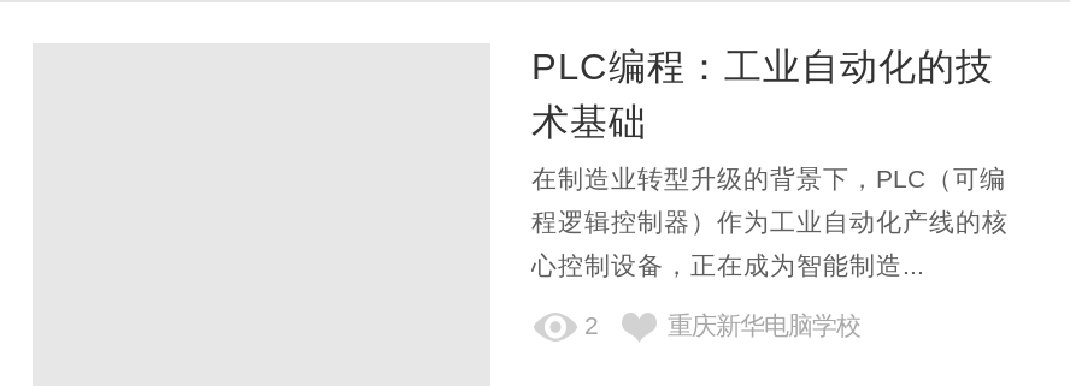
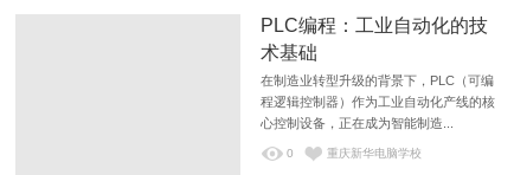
- 2
+ 0
